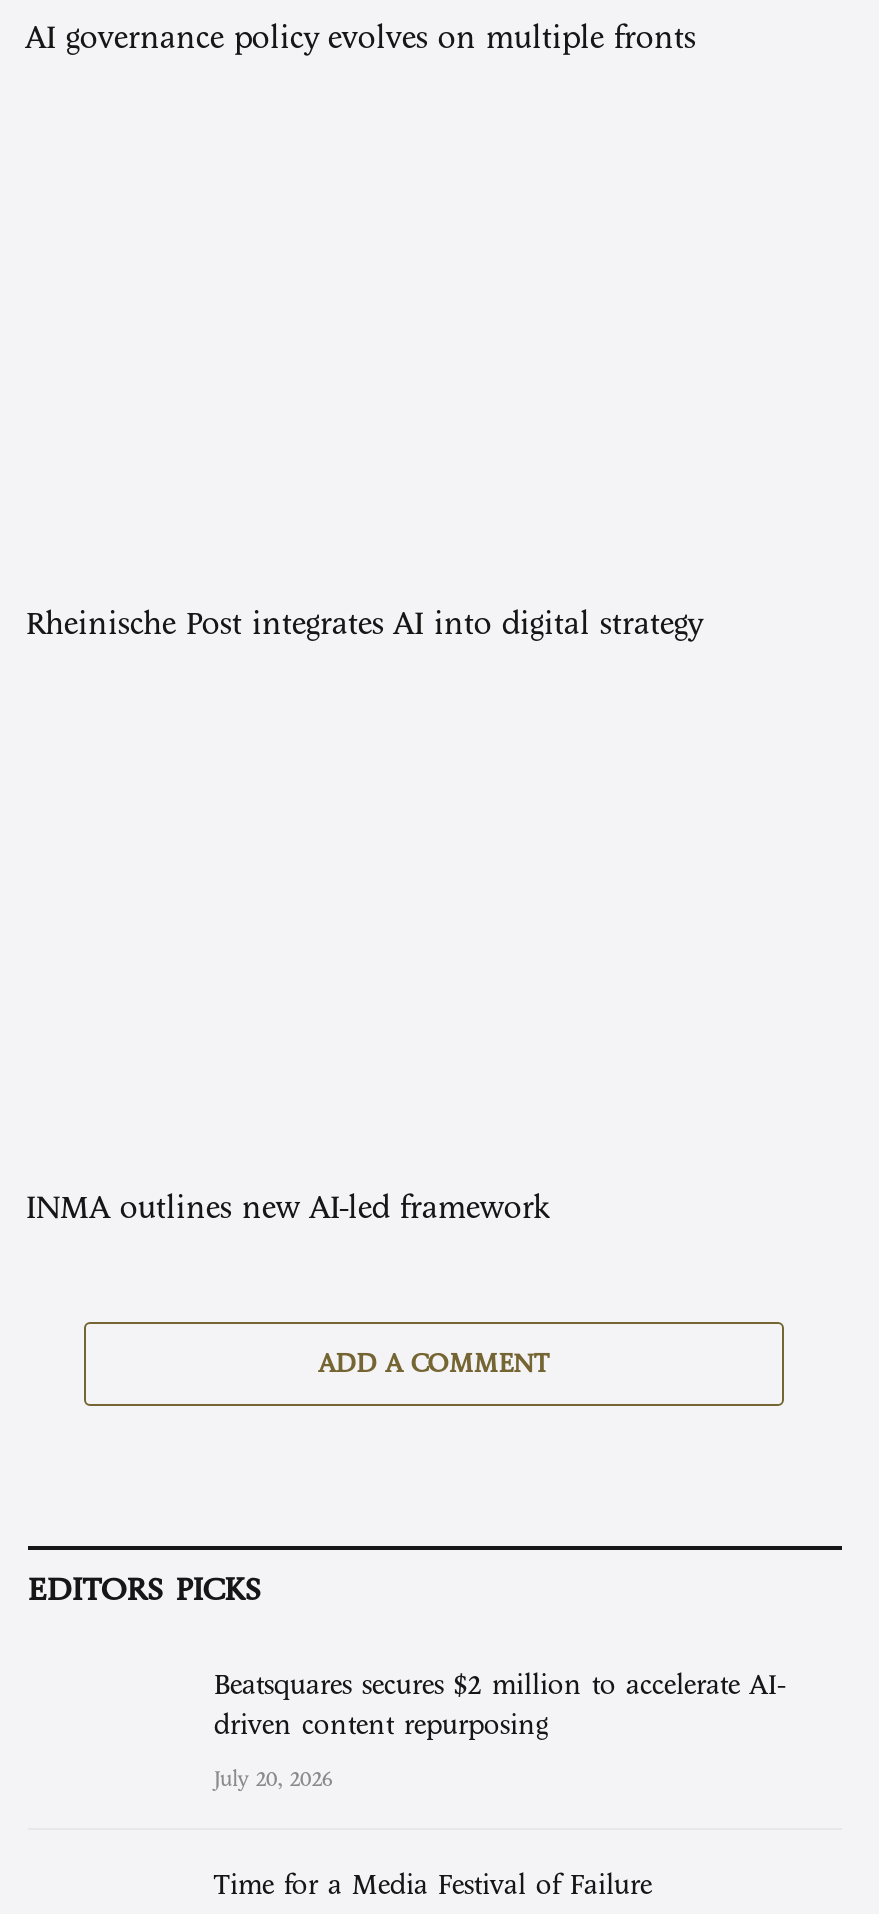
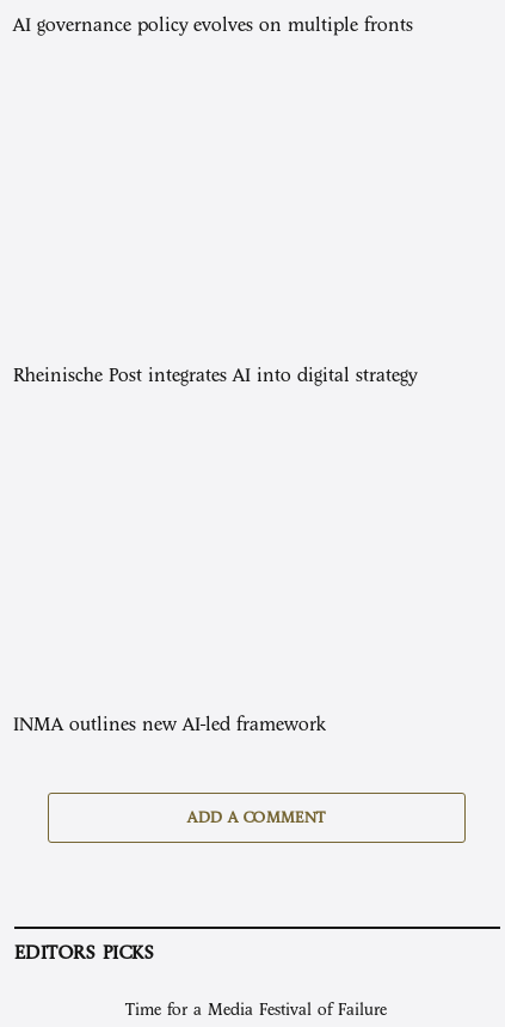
- Beatsquares secures $2 million to accelerate AI-
- driven content repurposing
- July 20, 2026
